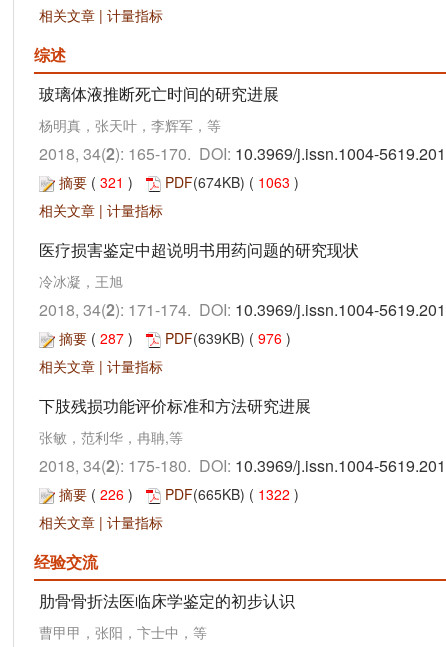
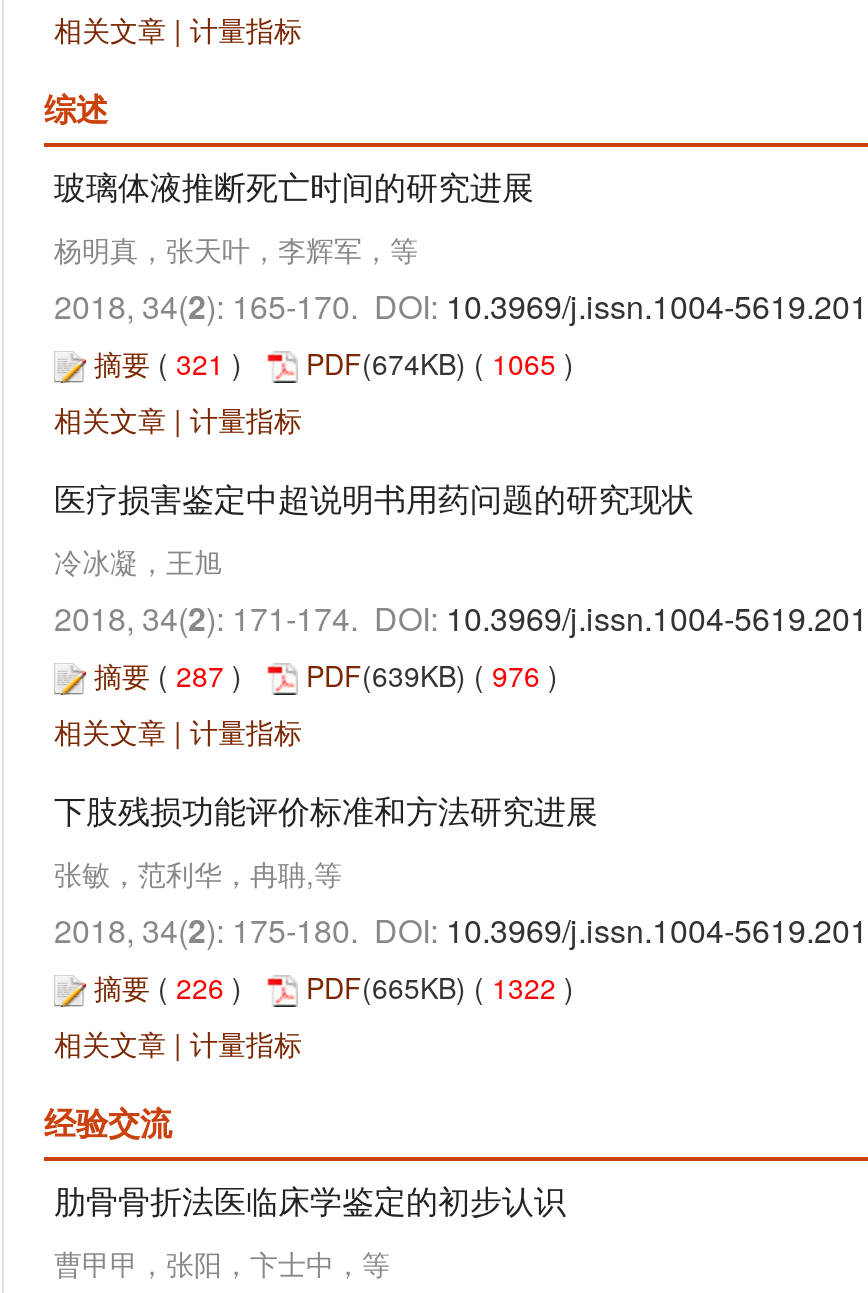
- 摘要(321) PDF(674KB) (1063)
+ 摘要(321) PDF(674KB) (1065)
